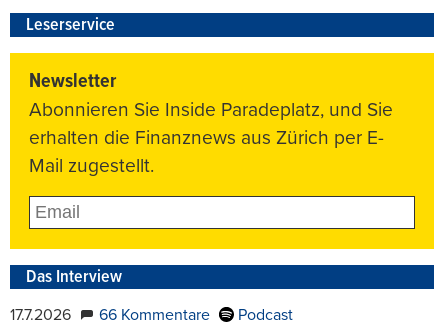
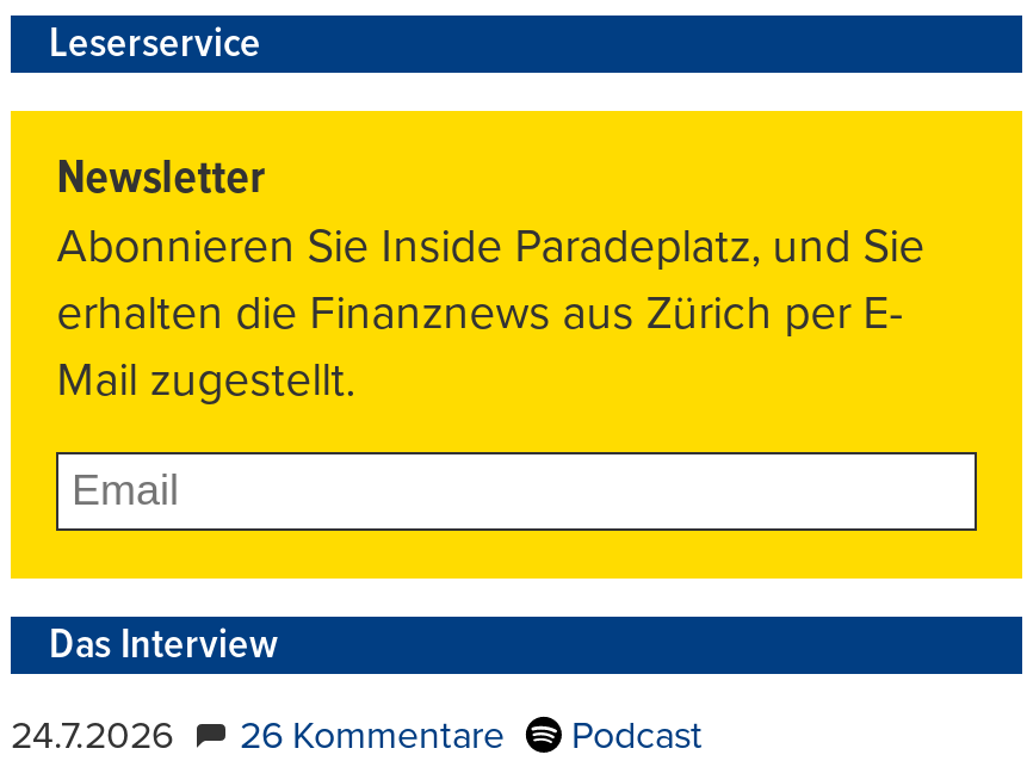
- 17.7.2026
+ 24.7.2026

- 66 Kommentare
+ 26 Kommentare
